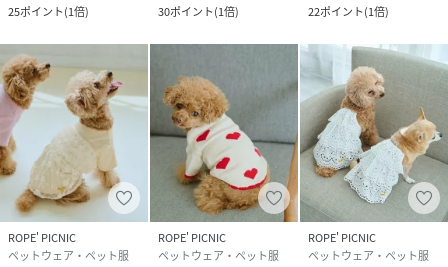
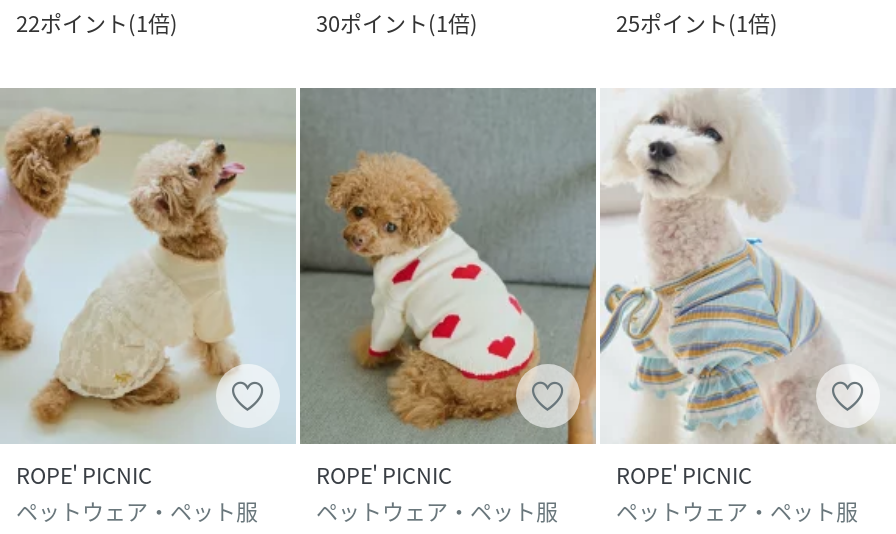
- 25ポイント(1倍)
+ 22ポイント(1倍)

- 22ポイント(1倍)
+ 25ポイント(1倍)

- [image]
+ [image]
